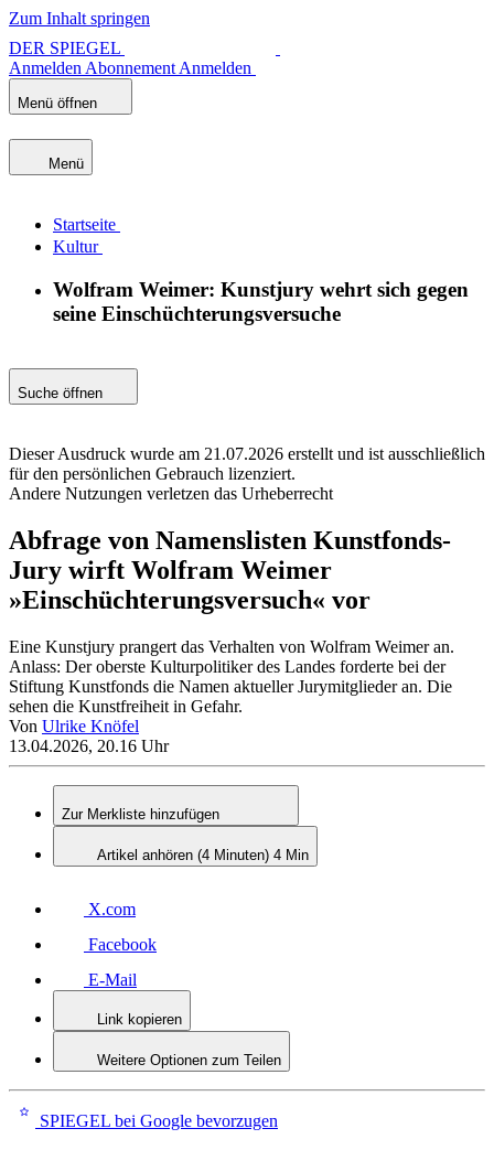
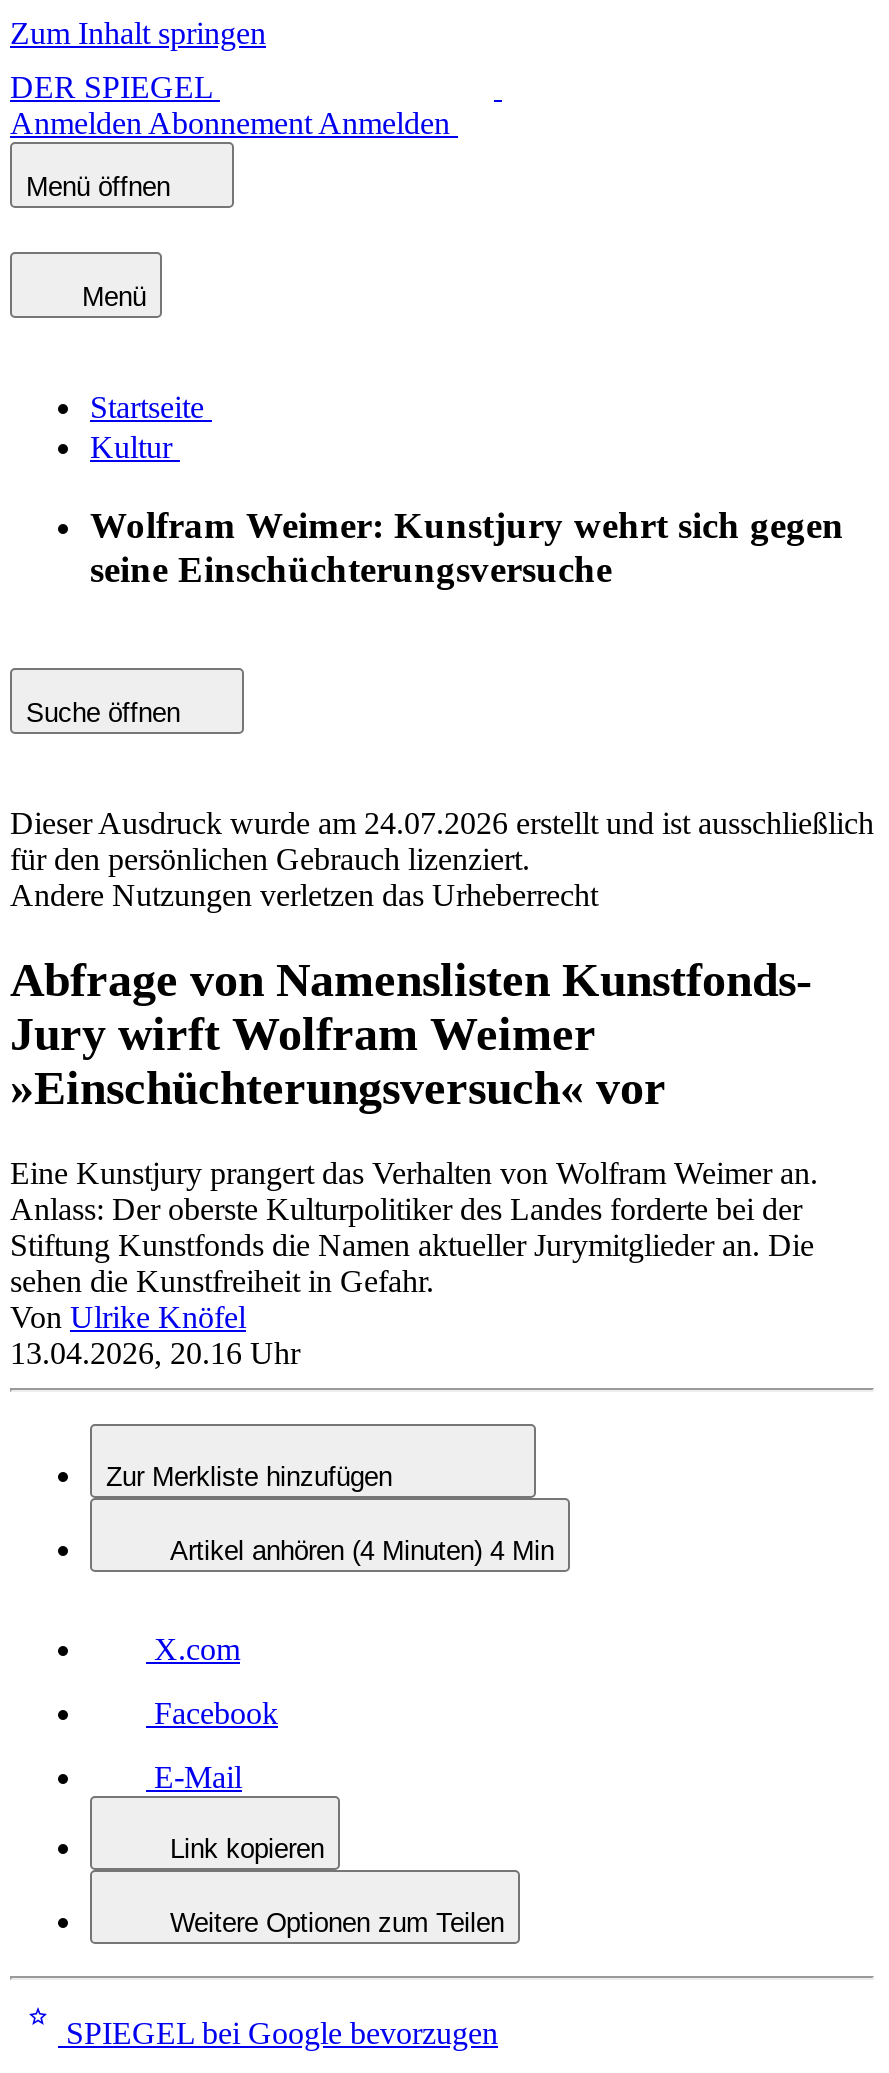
- Dieser Ausdruck wurde am 21.07.2026 erstellt und ist ausschließlich
+ Dieser Ausdruck wurde am 24.07.2026 erstellt und ist ausschließlich
